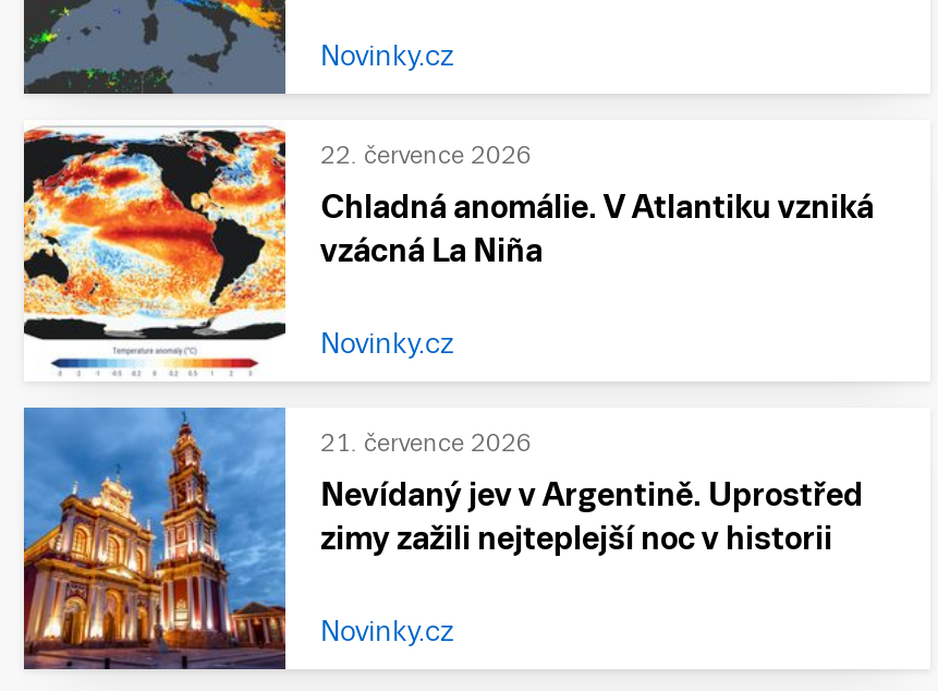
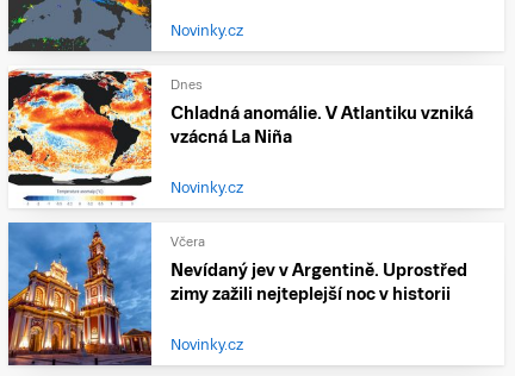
- 22. července 2026
+ Dnes

- 21. července 2026
+ Včera
